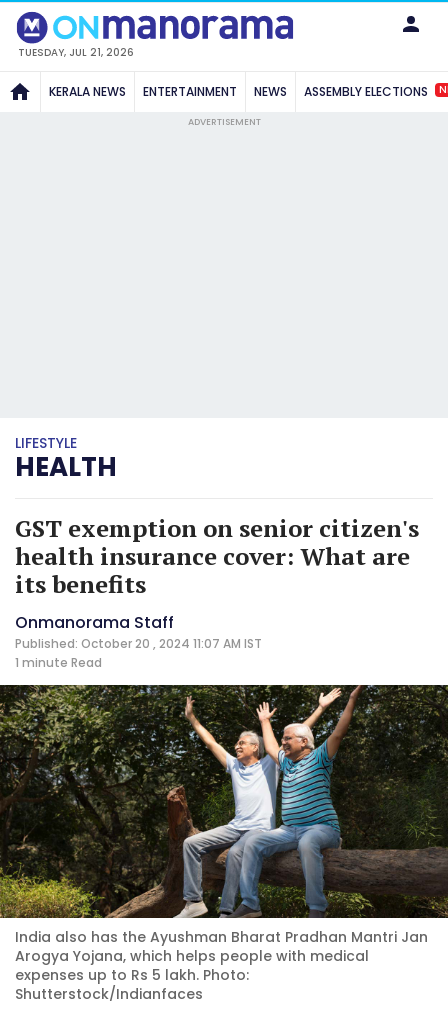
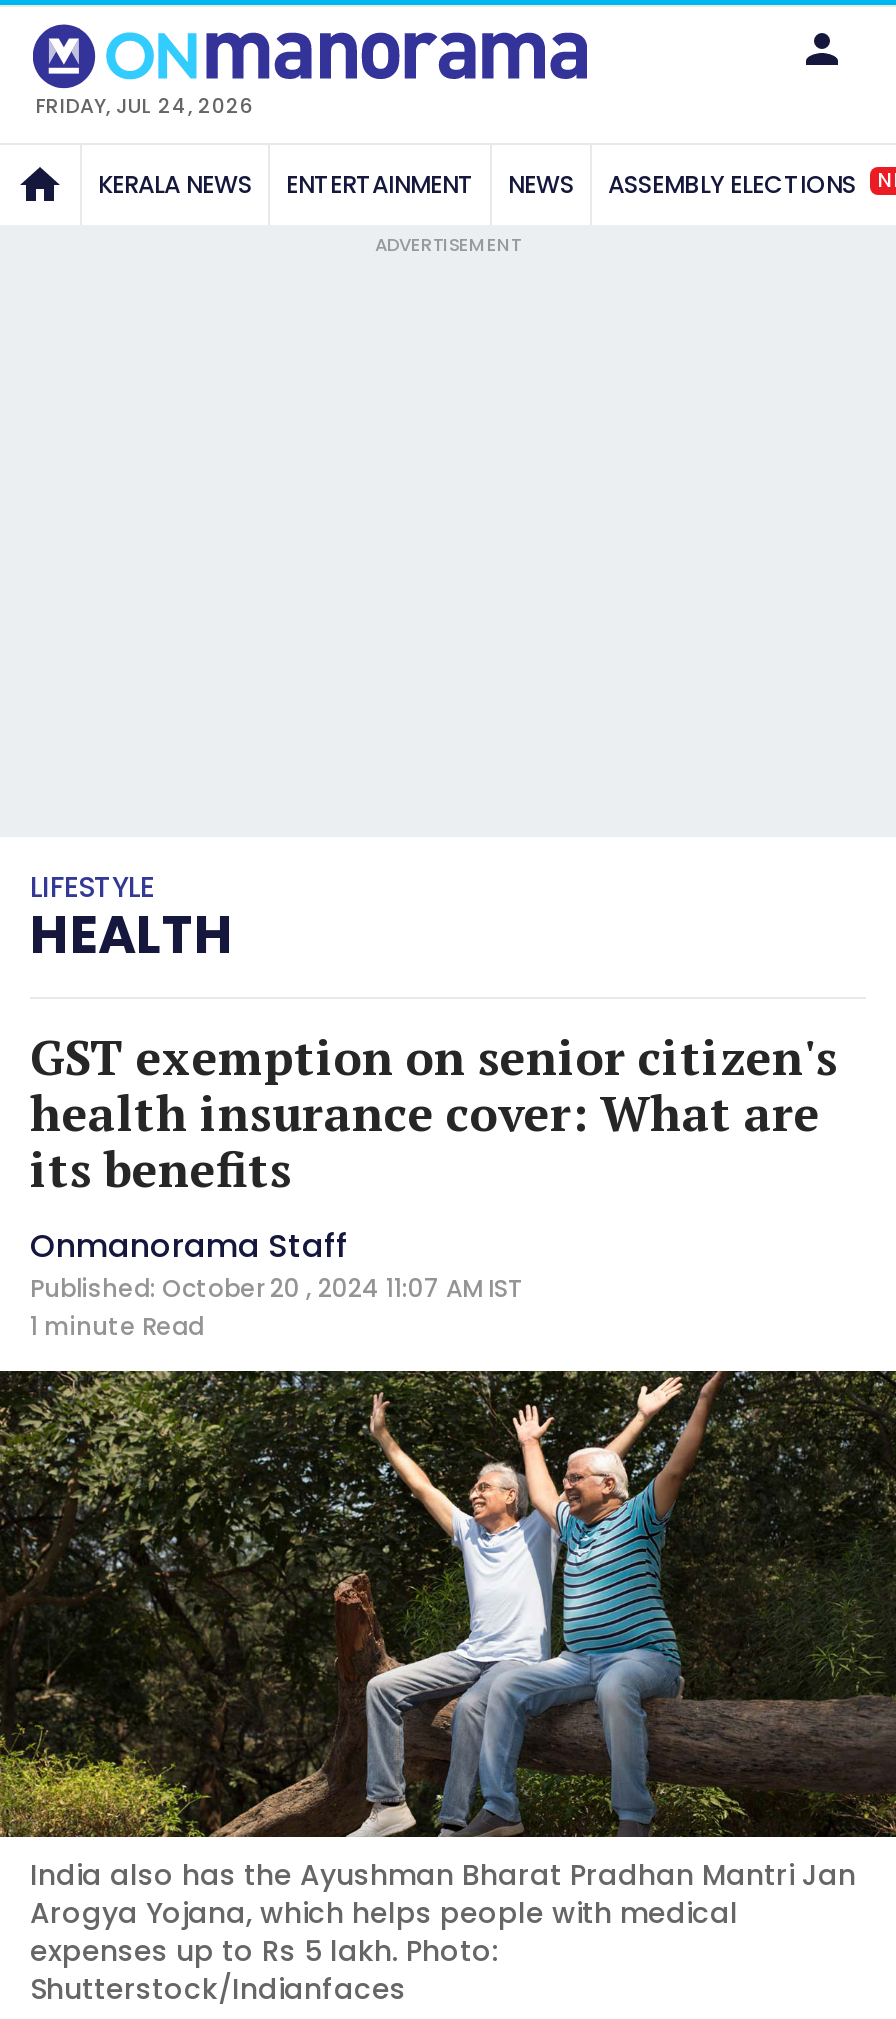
- TUESDAY, JUL 21, 2026
+ FRIDAY, JUL 24, 2026
